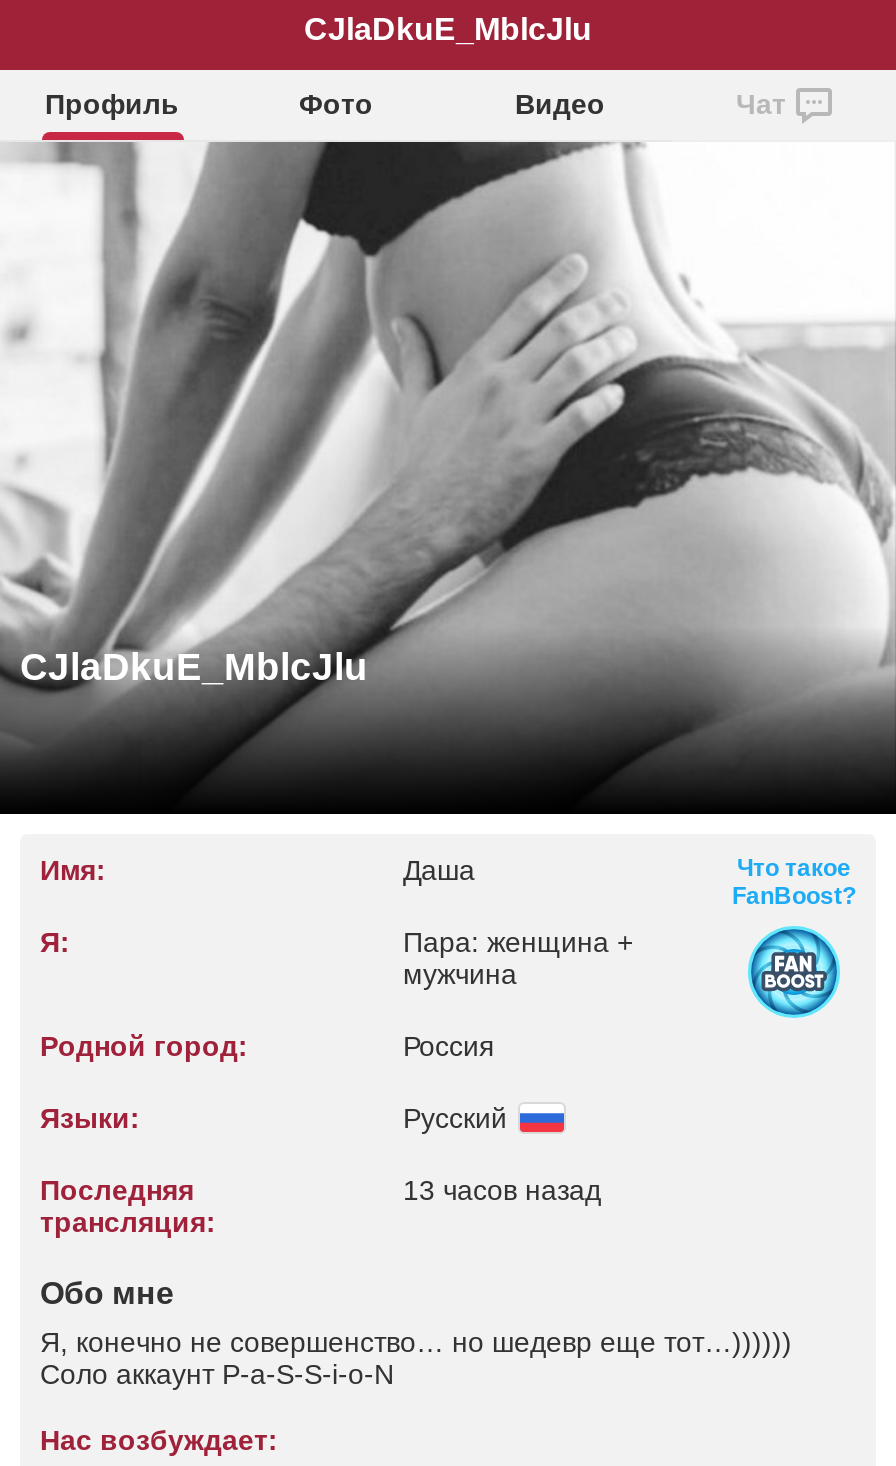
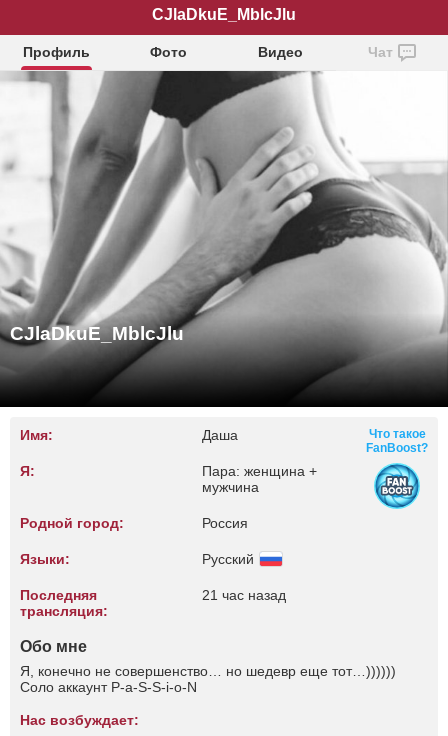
- 13 часов назад
+ 21 час назад
